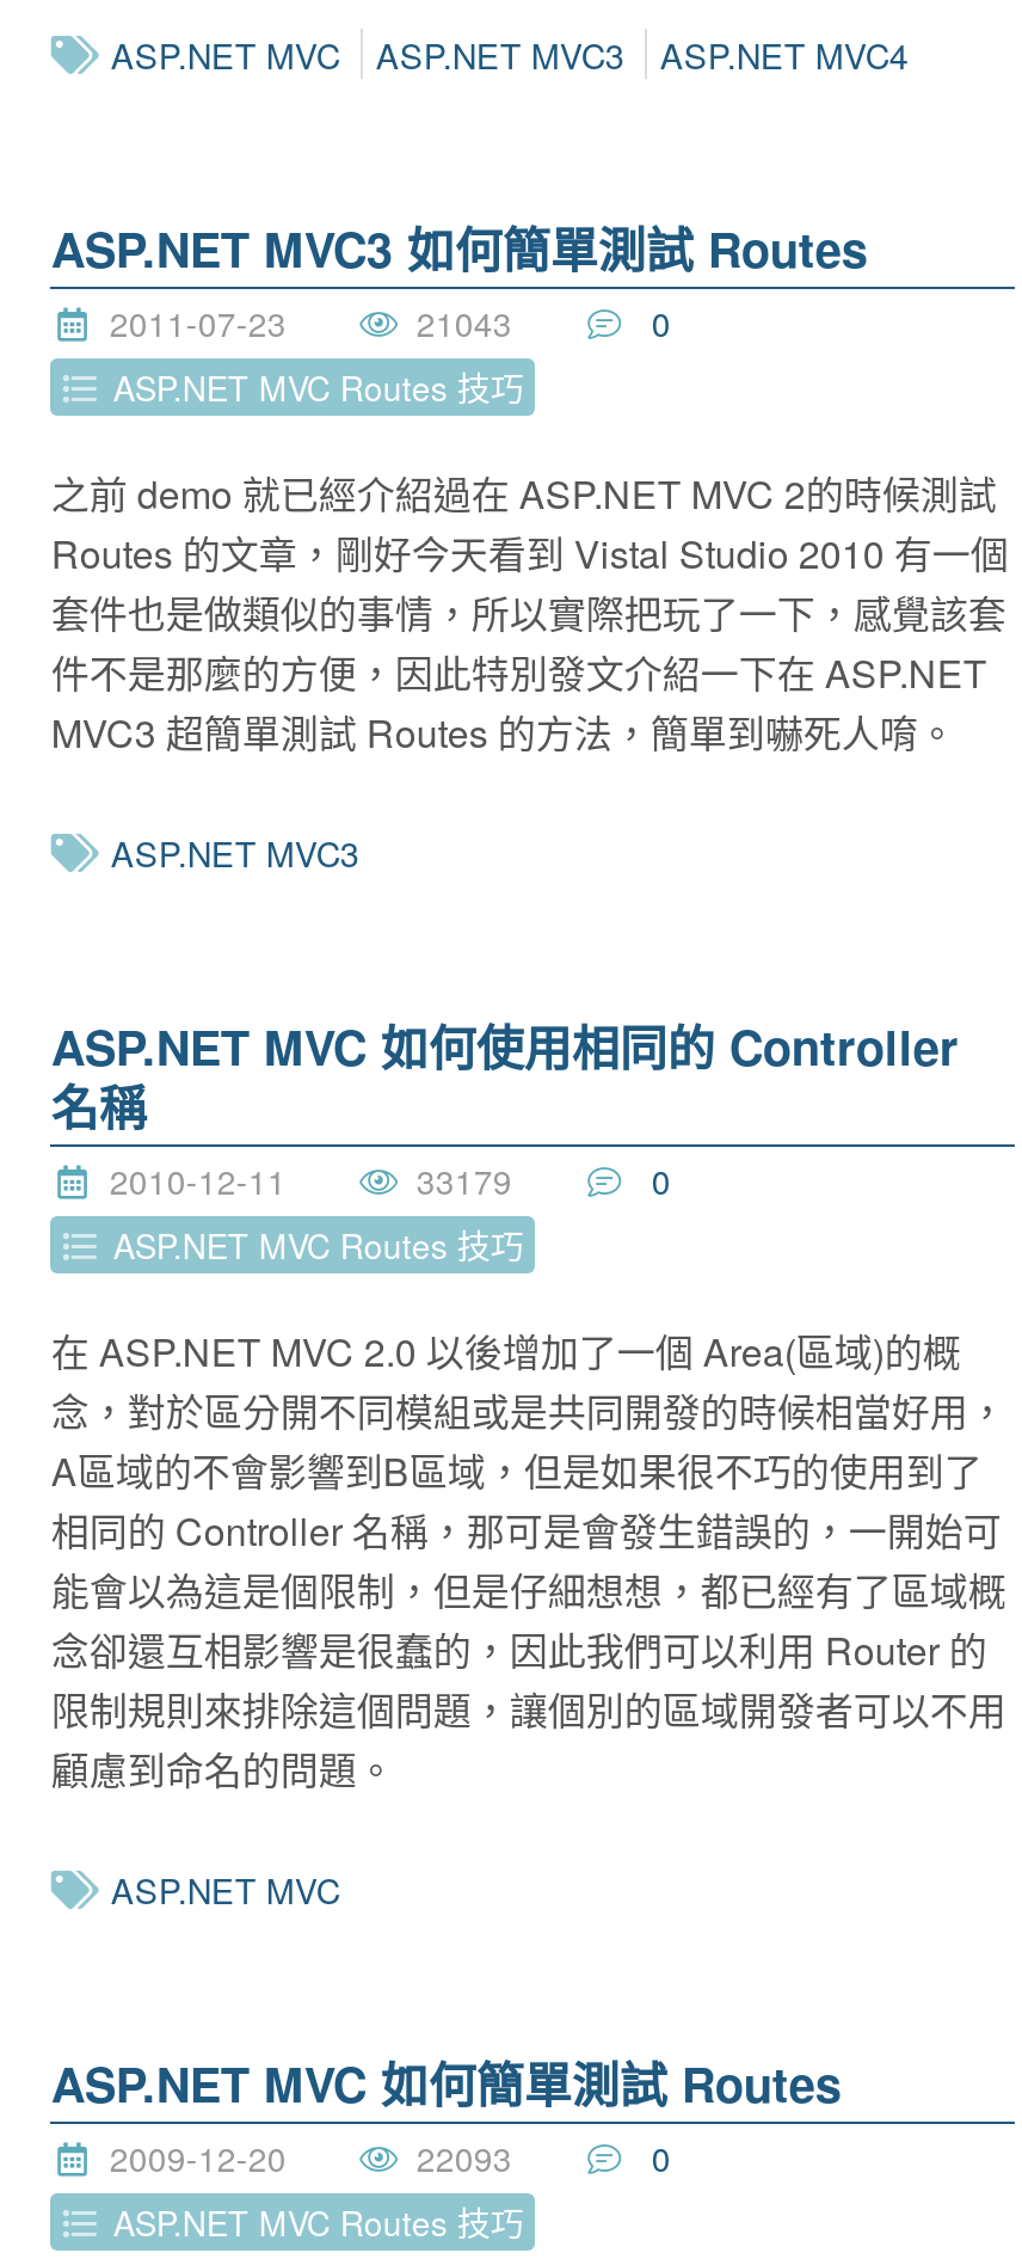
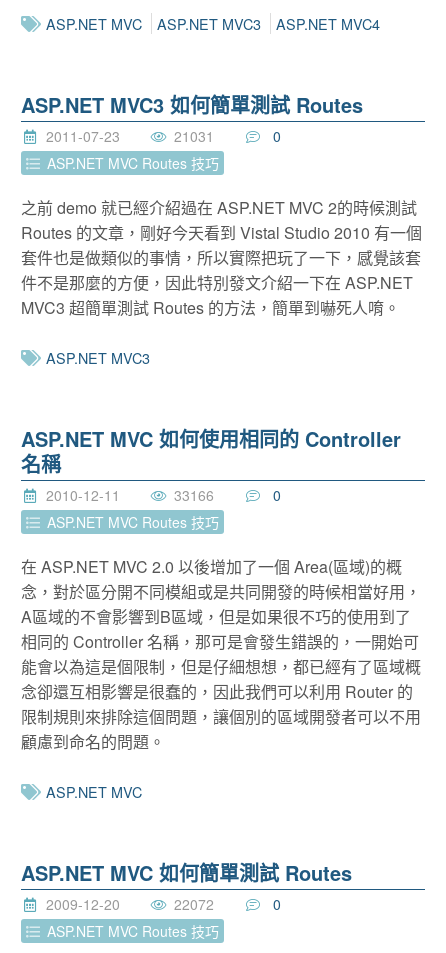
- 21043
+ 21031

- 33179
+ 33166

- 22093
+ 22072
